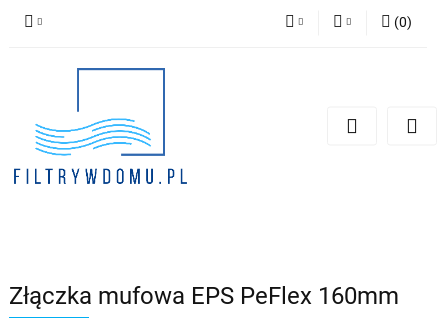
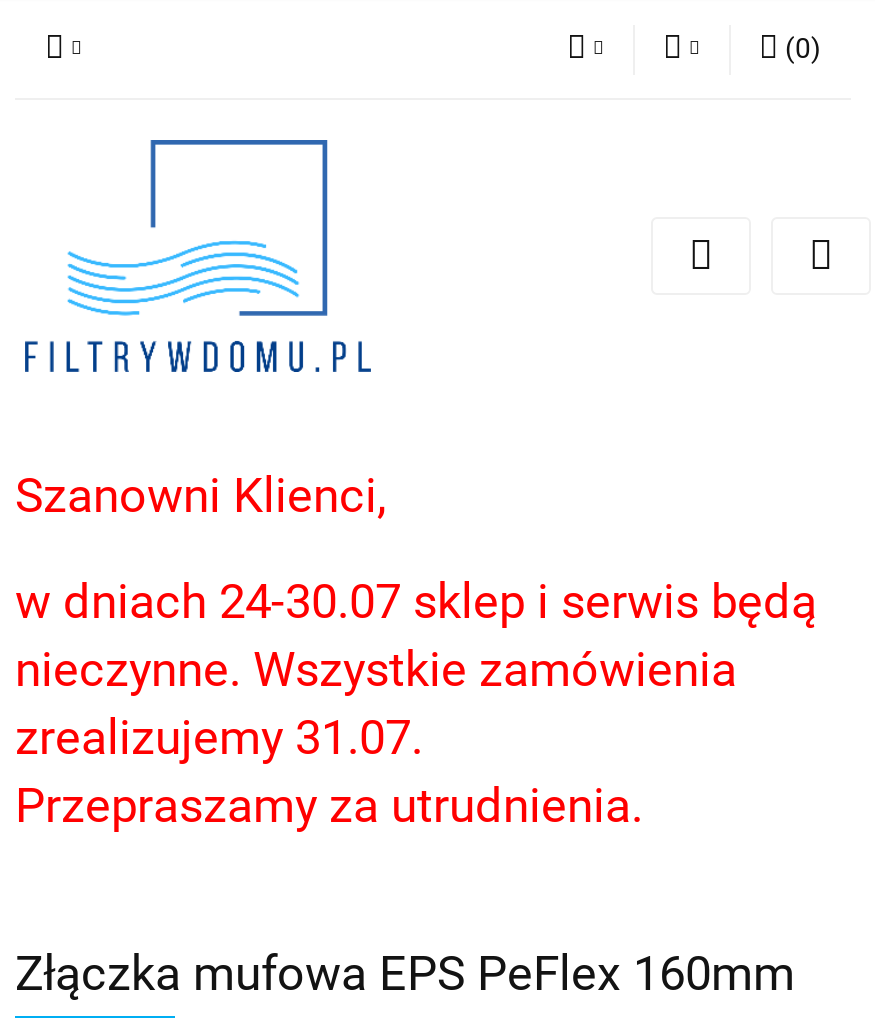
+ Szanowni Klienci,
+ w dniach 24-30.07 sklep i serwis będą
+ nieczynne. Wszystkie zamówienia
+ zrealizujemy 31.07.
+ Przepraszamy za utrudnienia.
